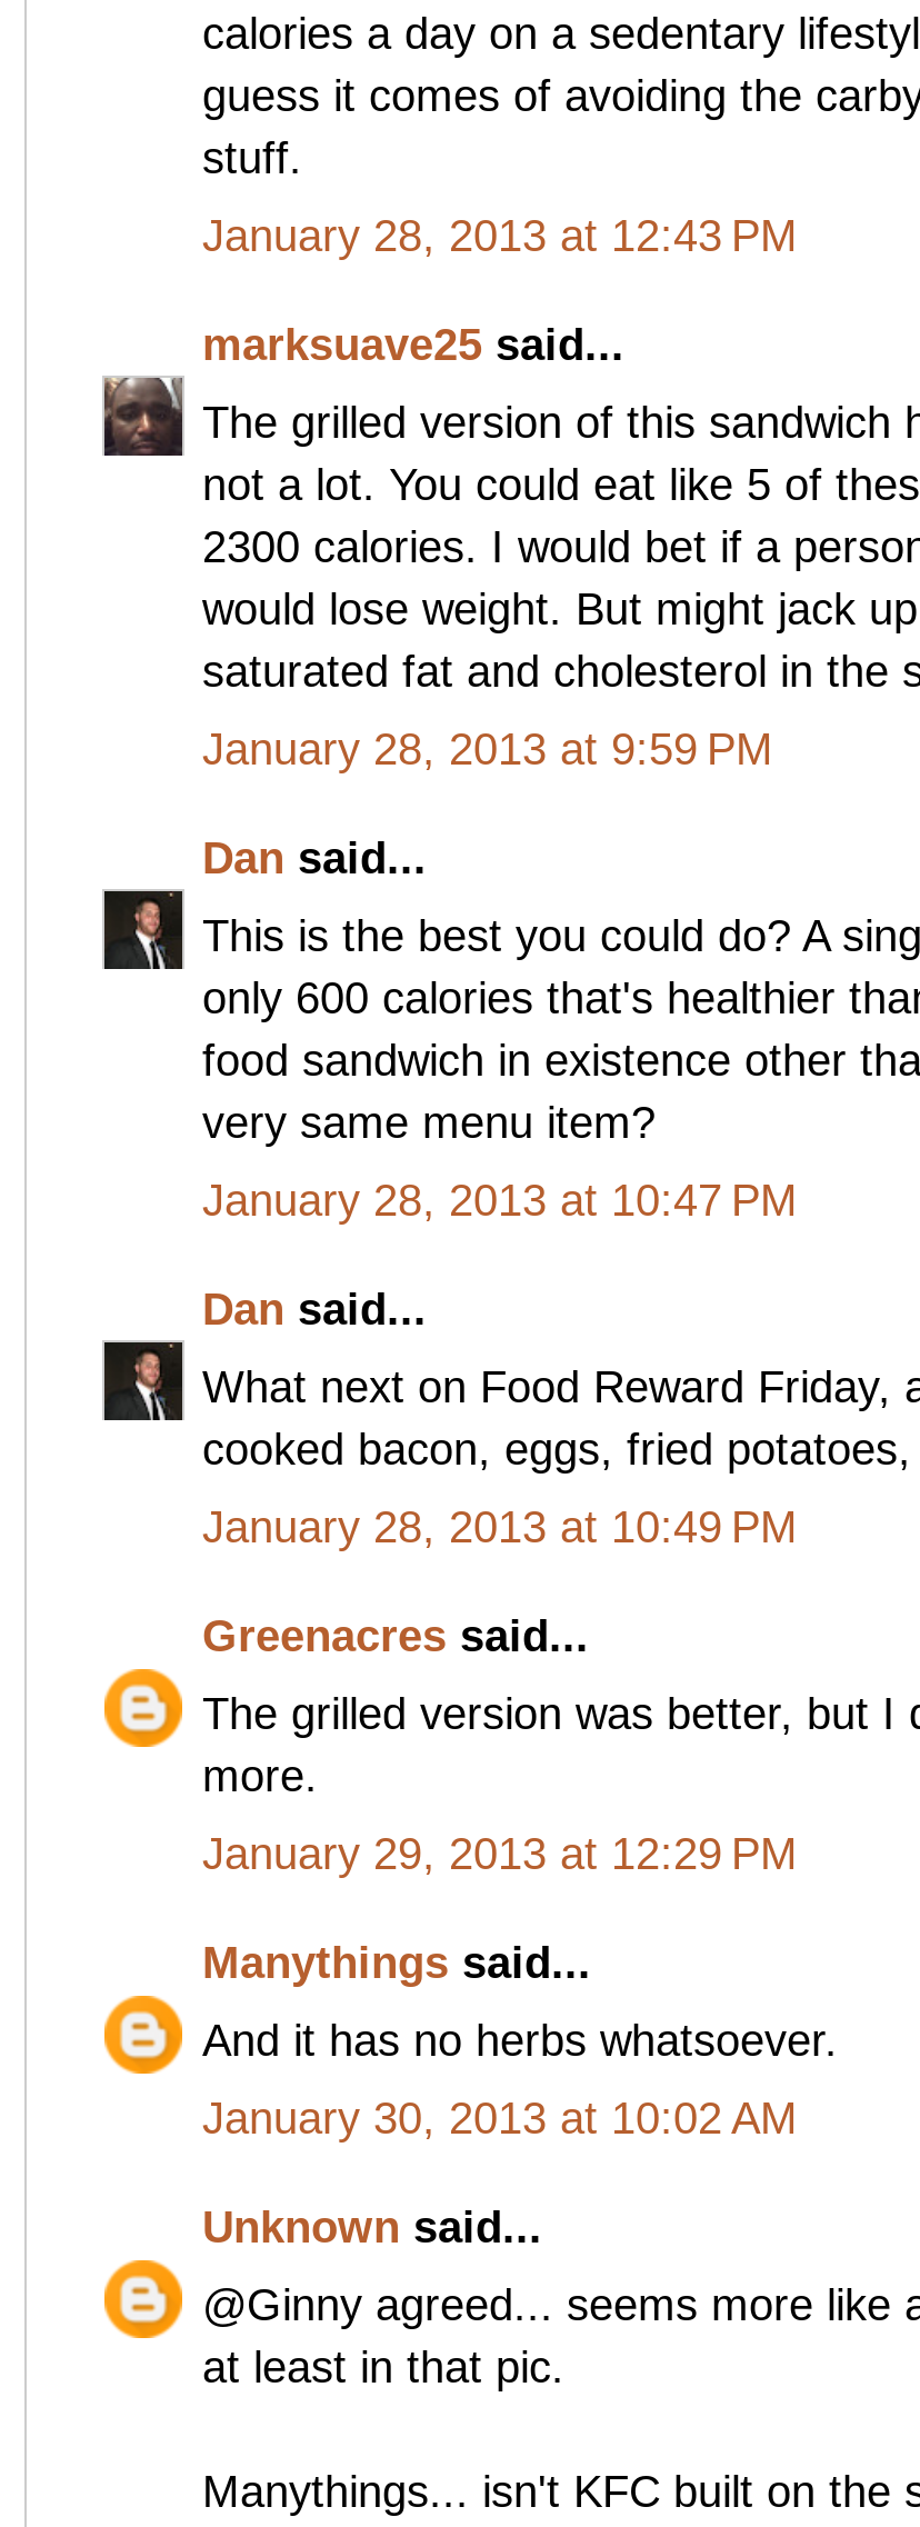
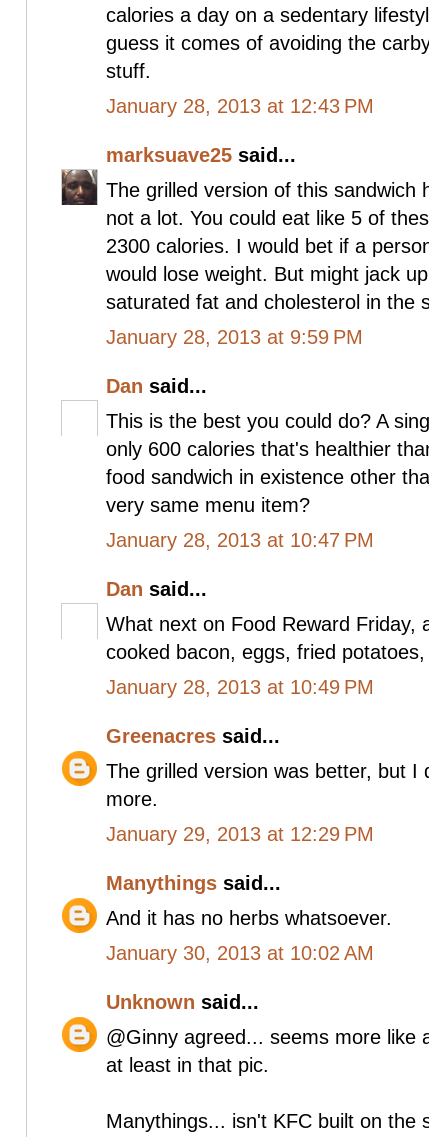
- [image]

- [image]
